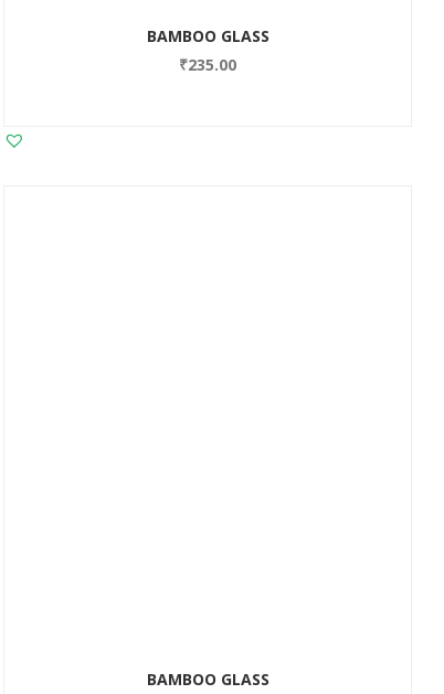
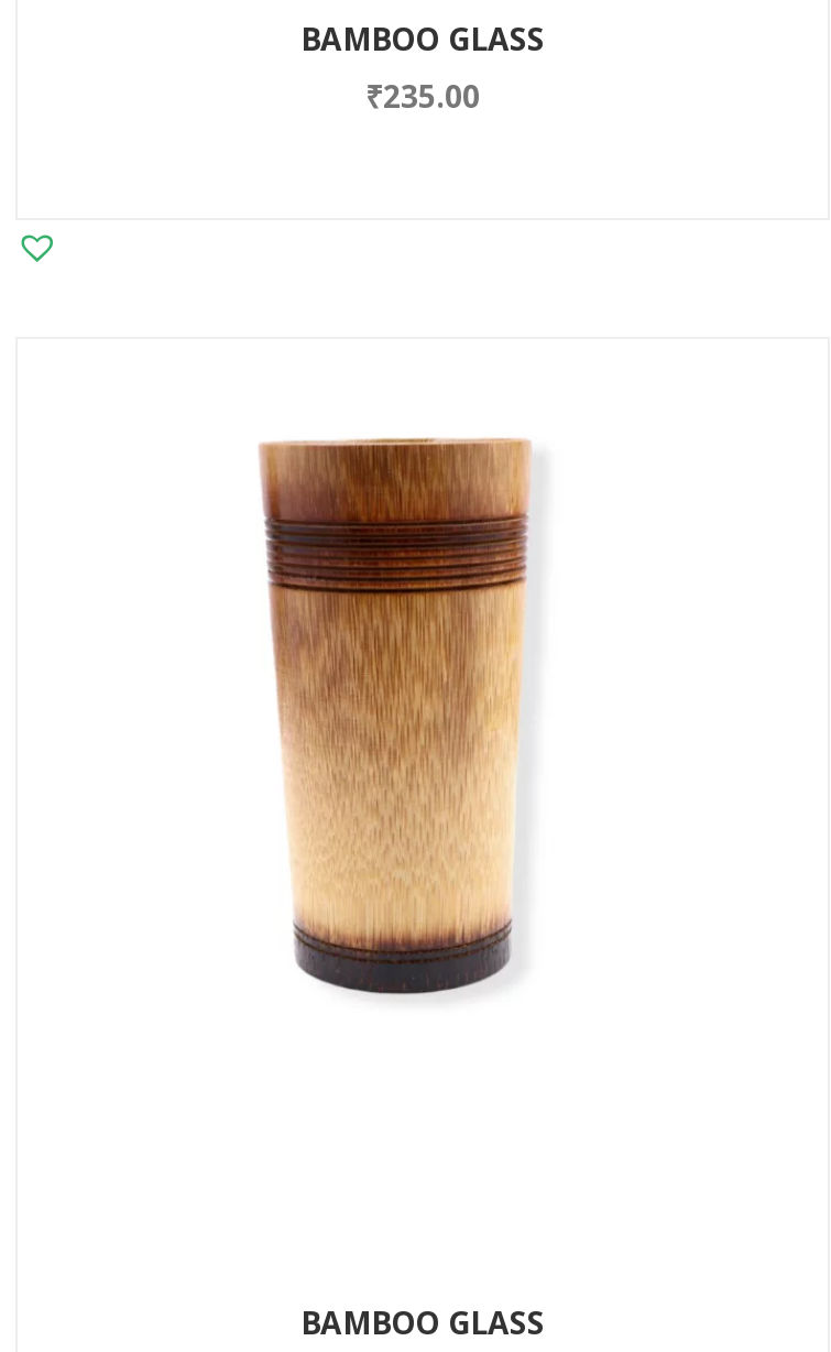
+ [image]
